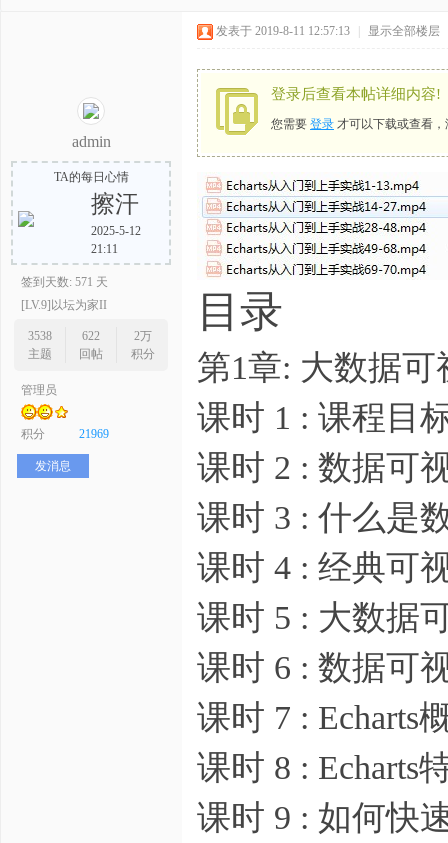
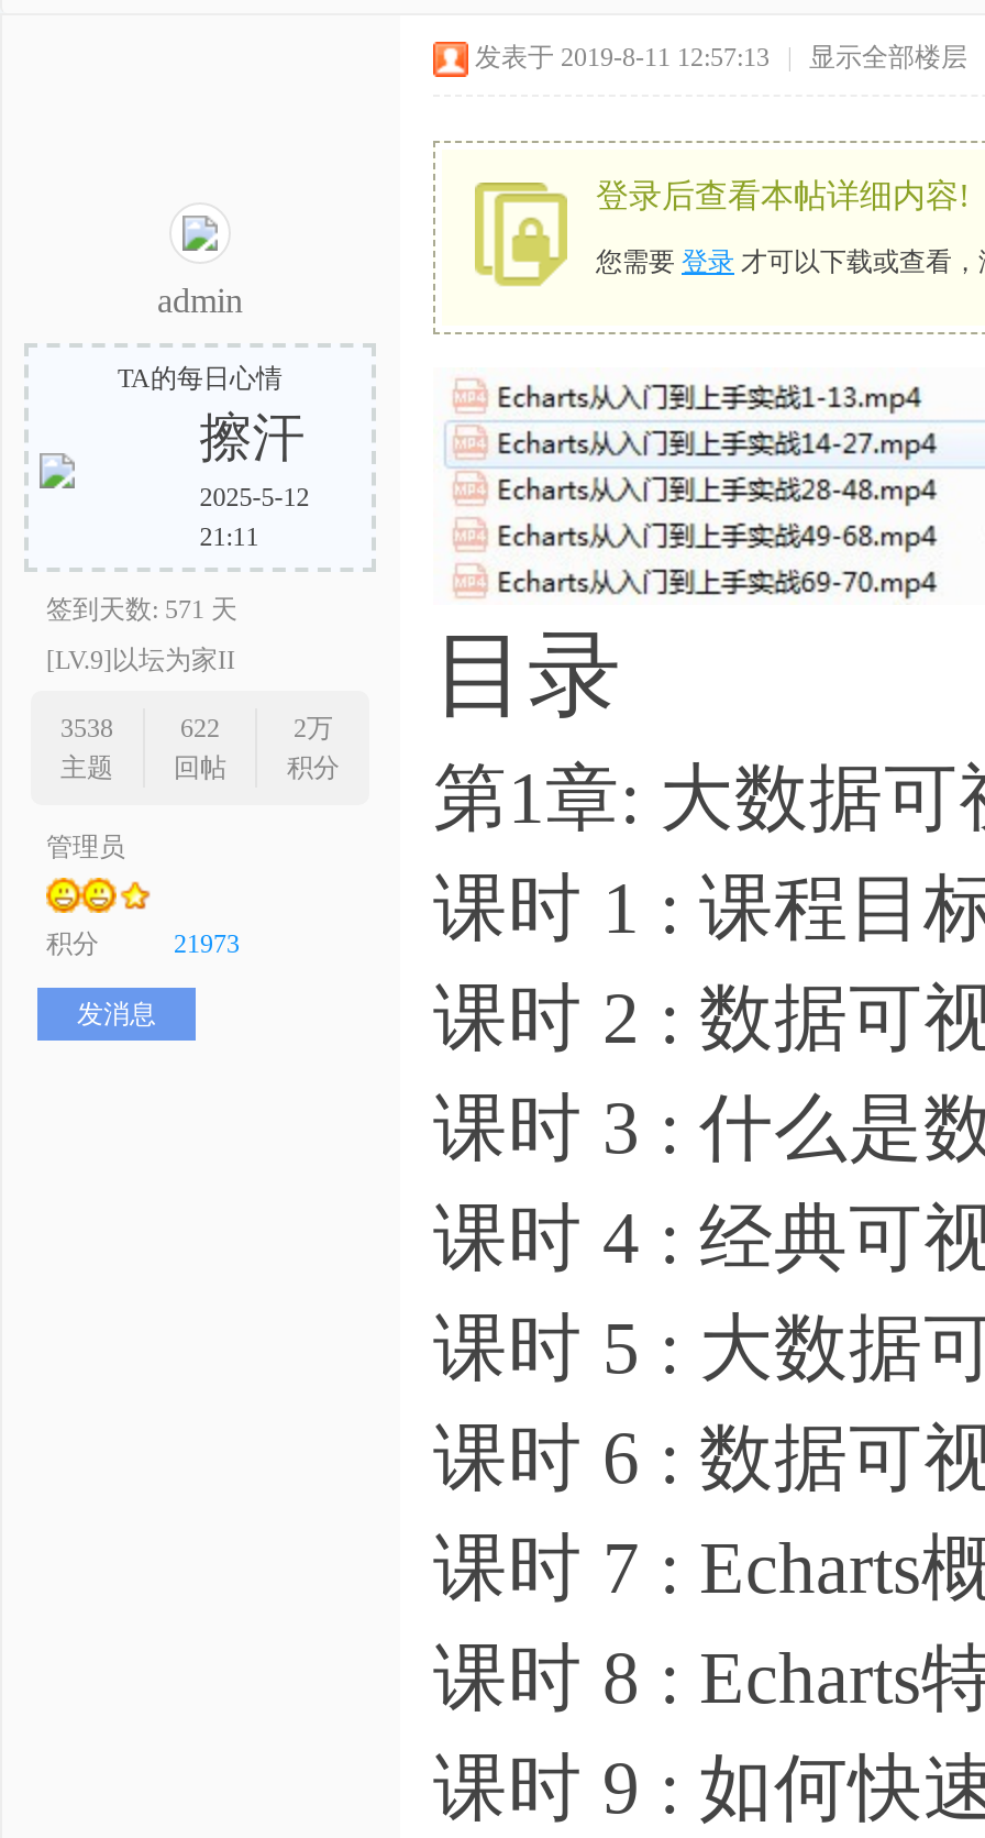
- 21969
+ 21973
